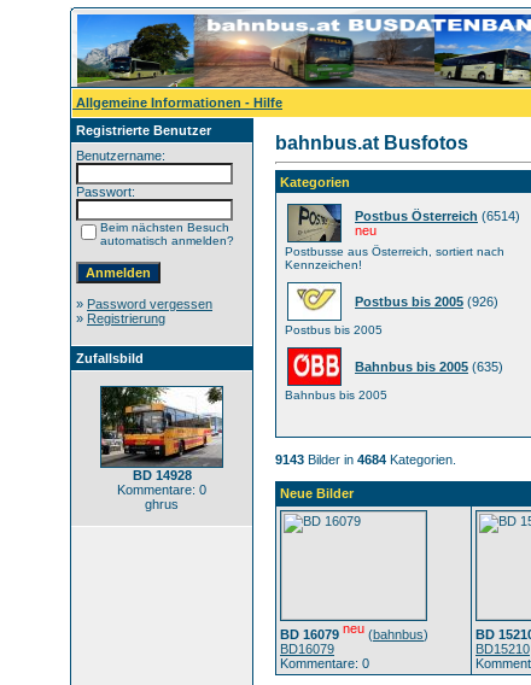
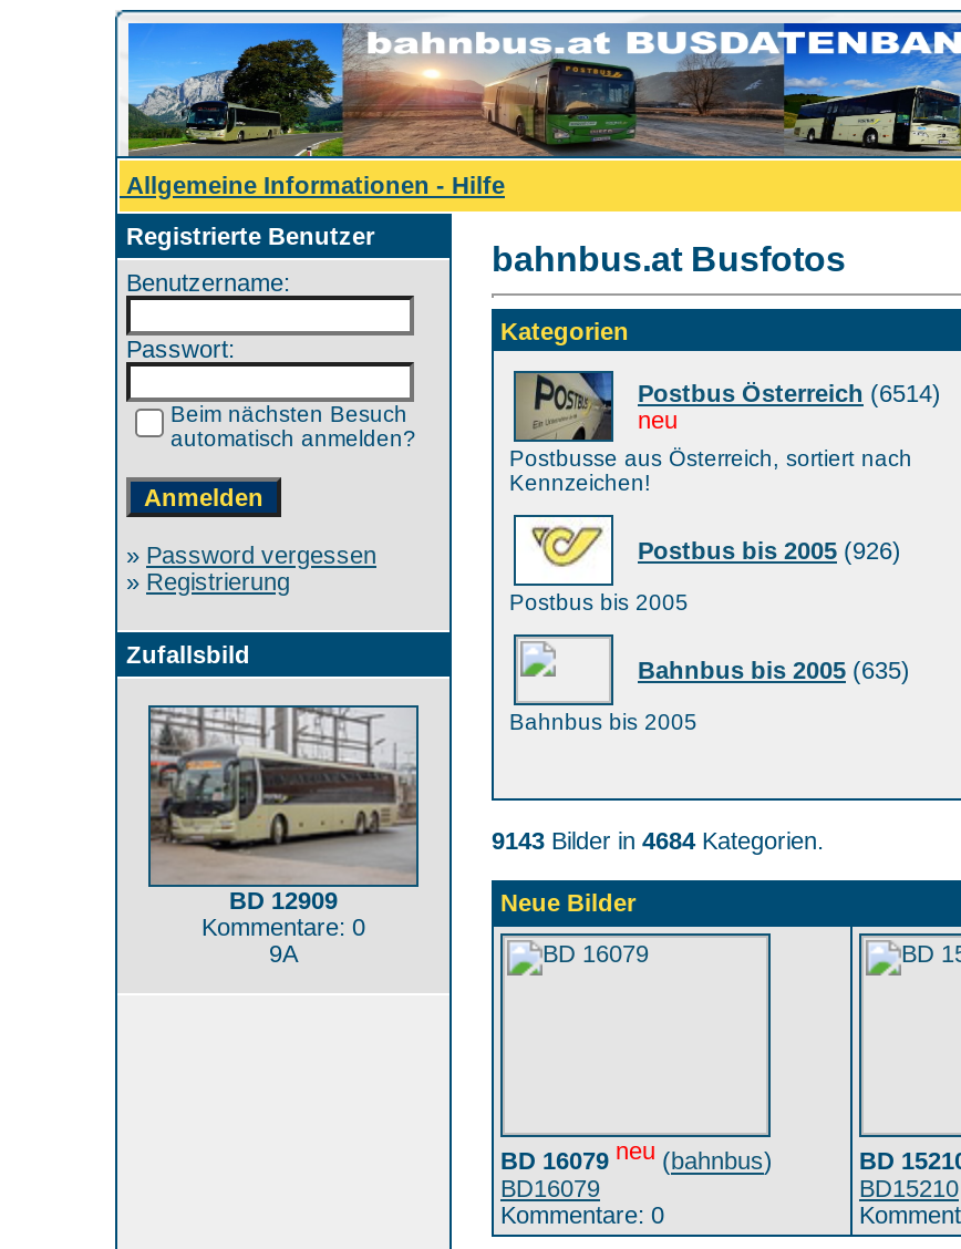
- [image]
+ [image]

- [image]
- BD 14928
+ [image]
+ BD 12909

- ghrus
+ 9A
